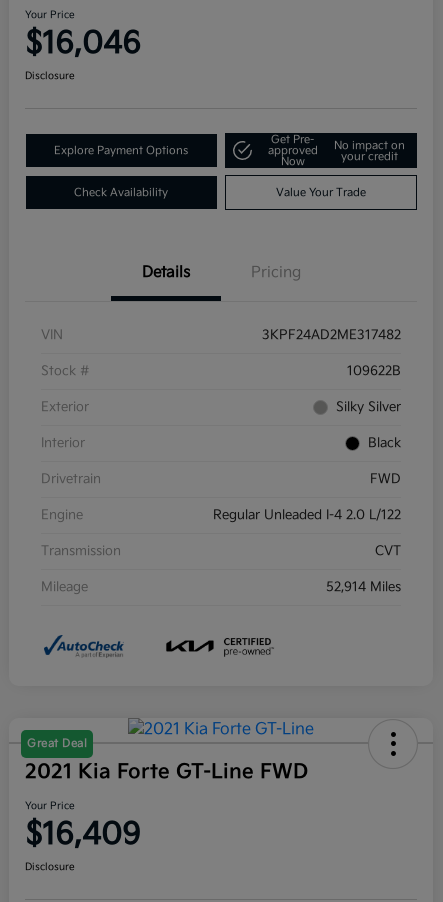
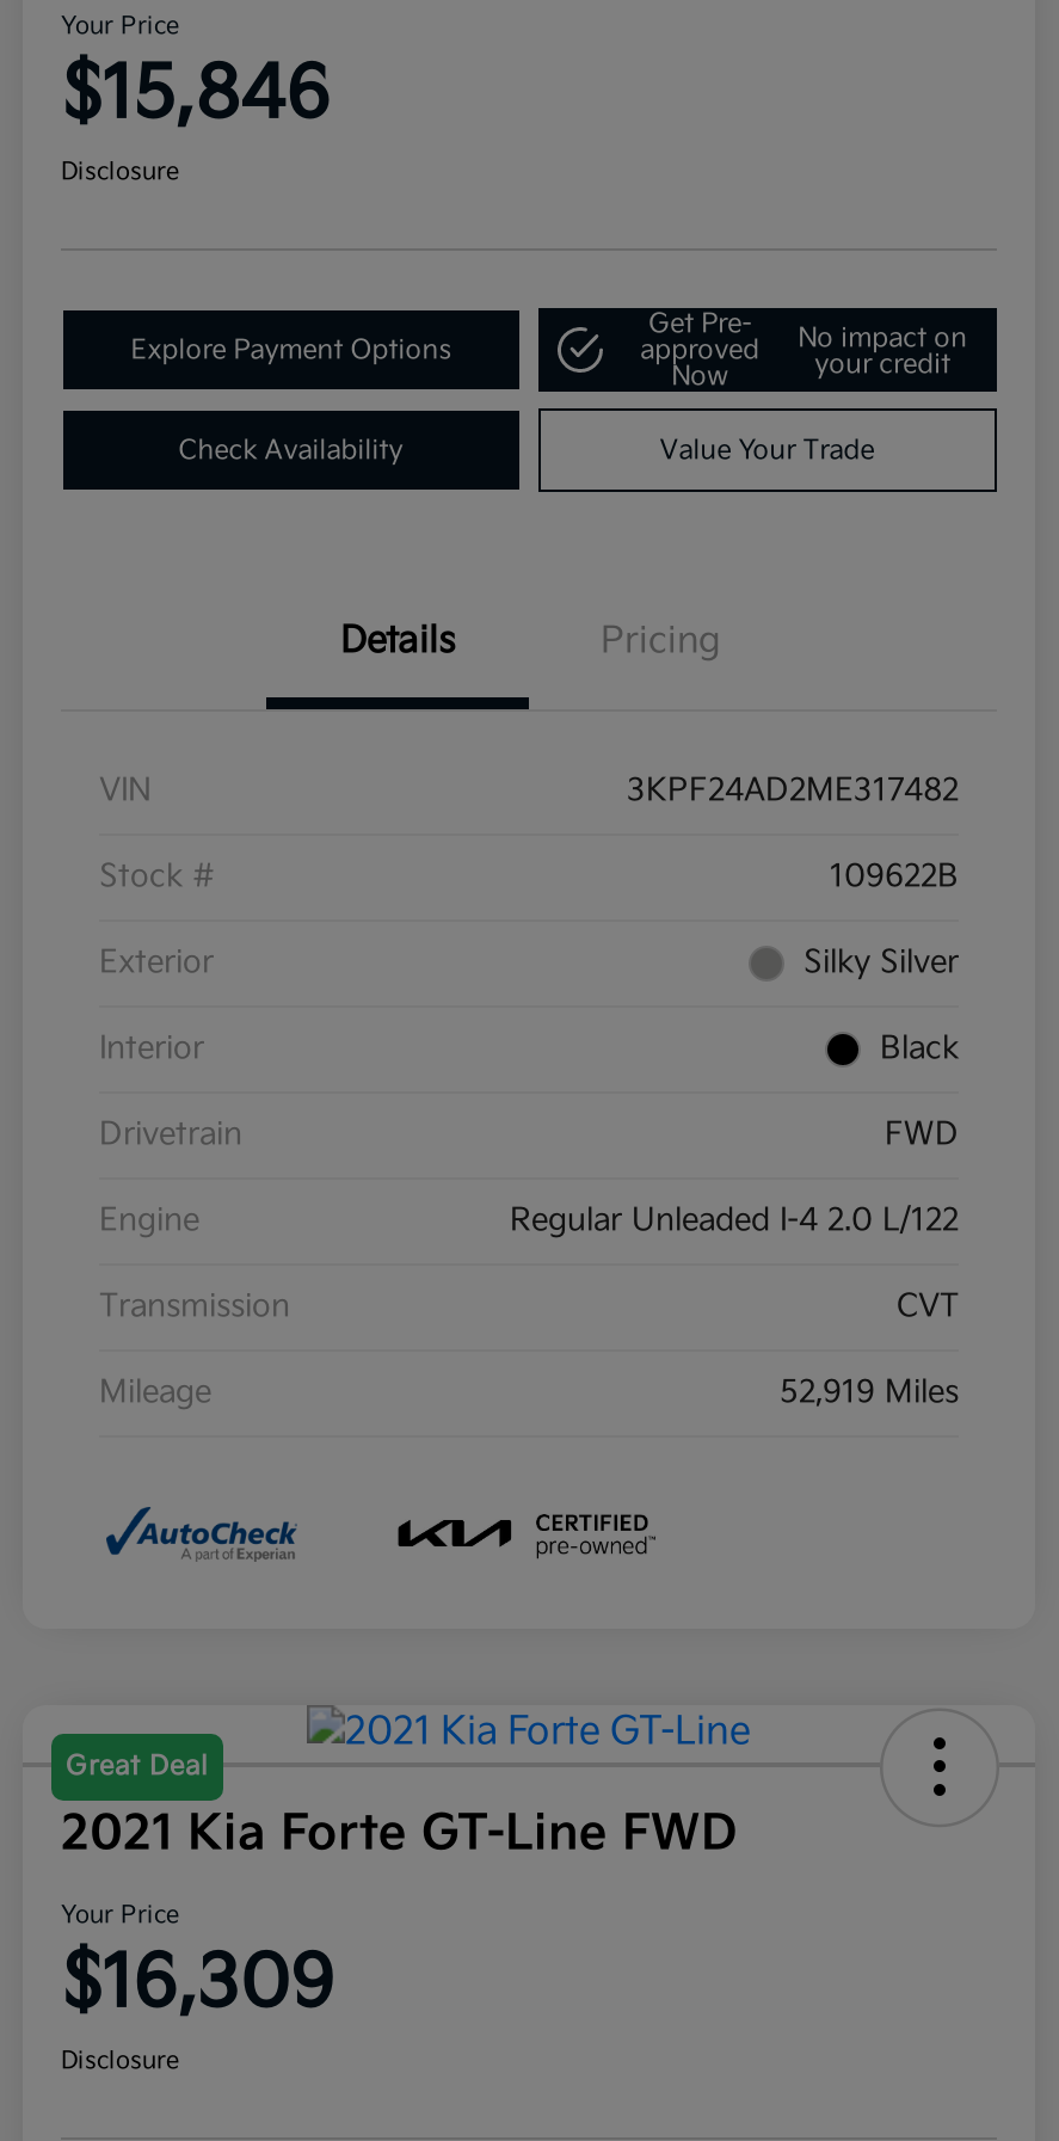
- $16,046
+ $15,846

- 52,914 Miles
+ 52,919 Miles

- $16,409
+ $16,309
